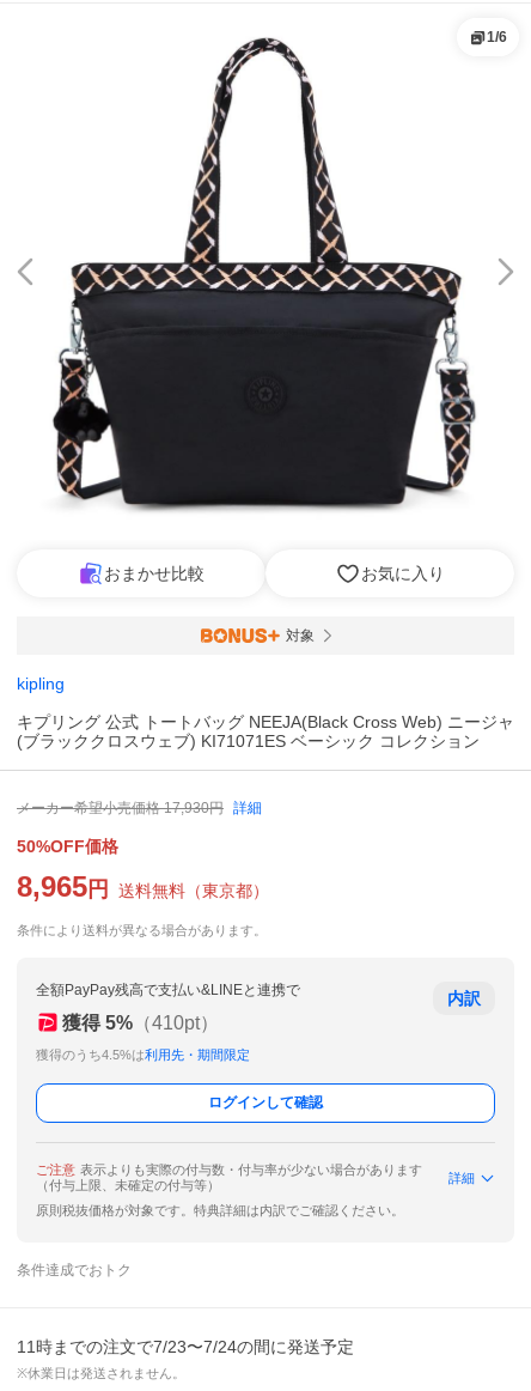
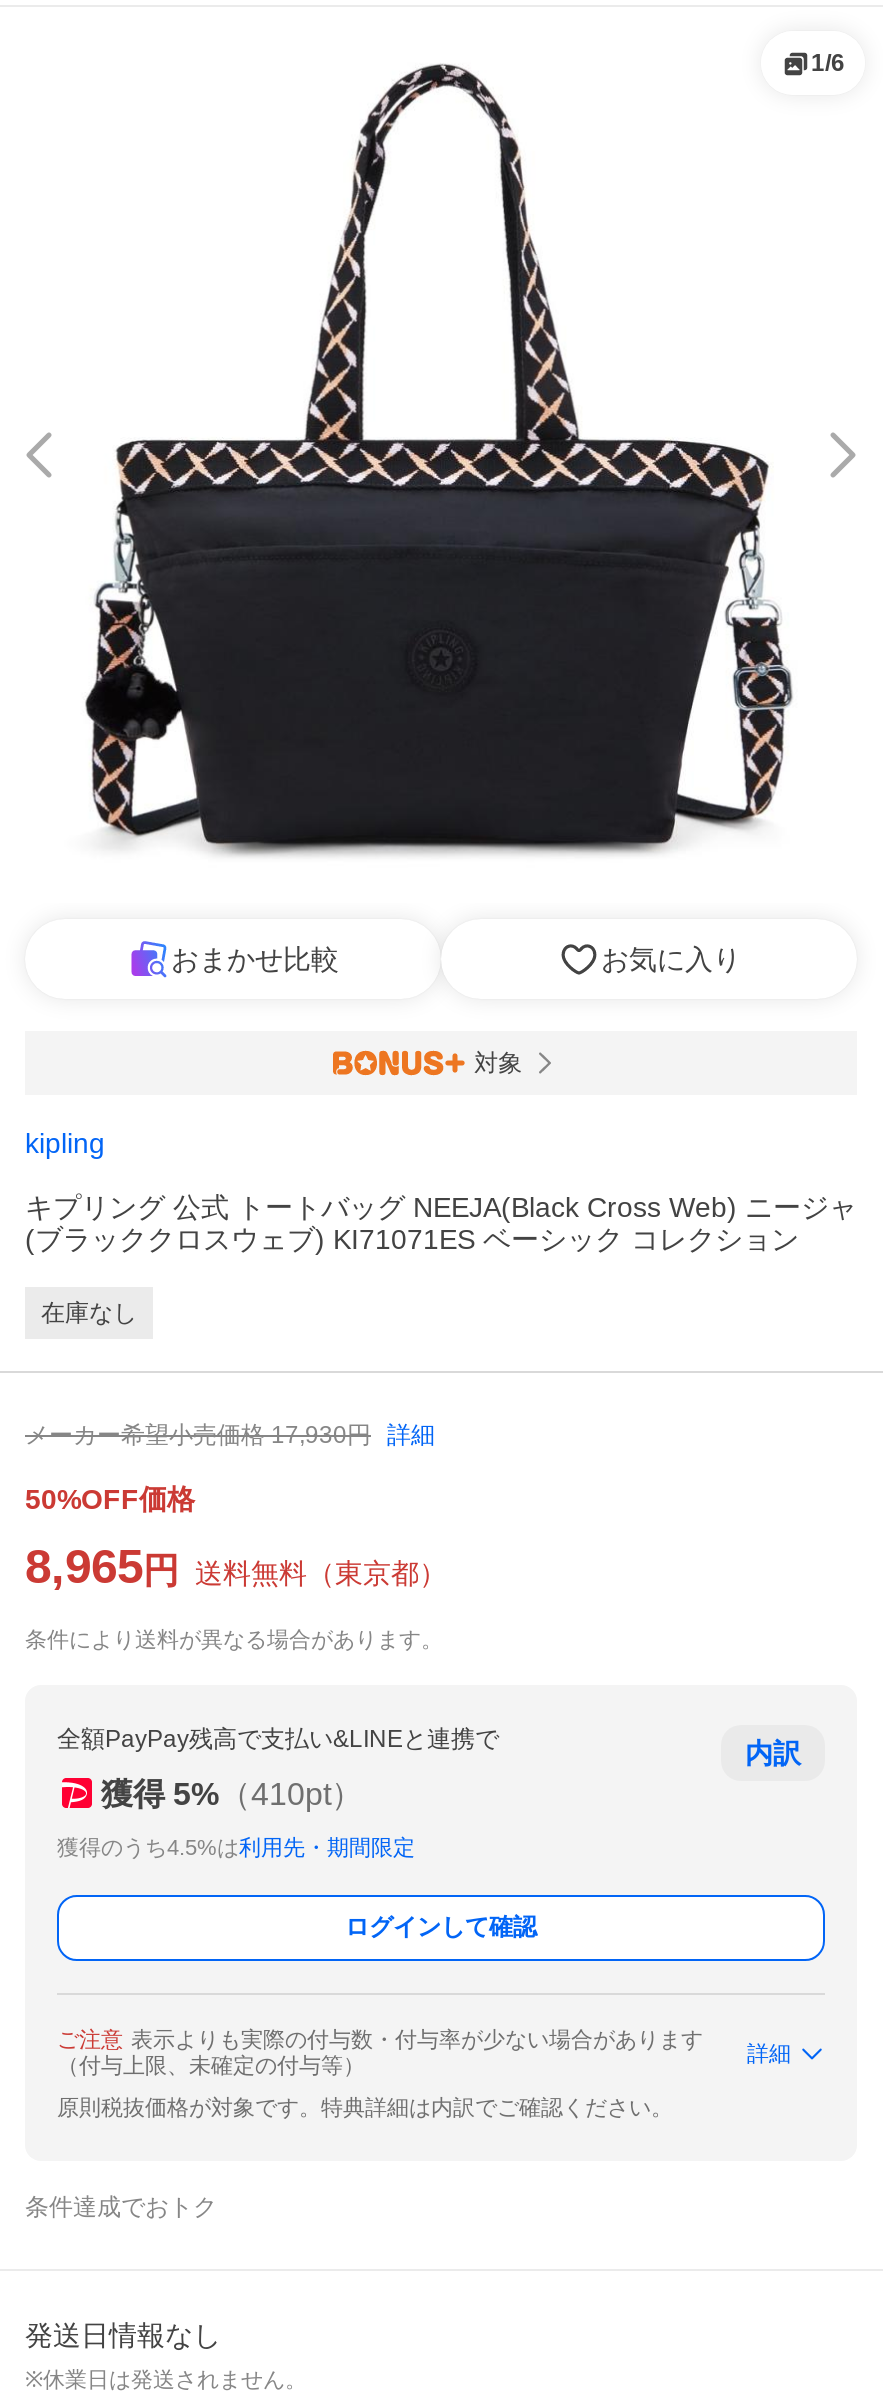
+ 在庫なし

- 11時までの注文で7/23〜7/24の間に発送予定
+ 発送日情報なし
